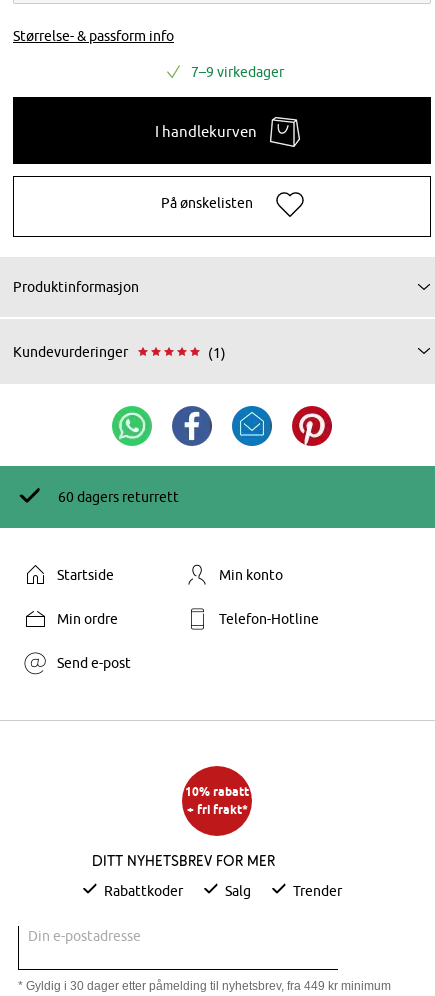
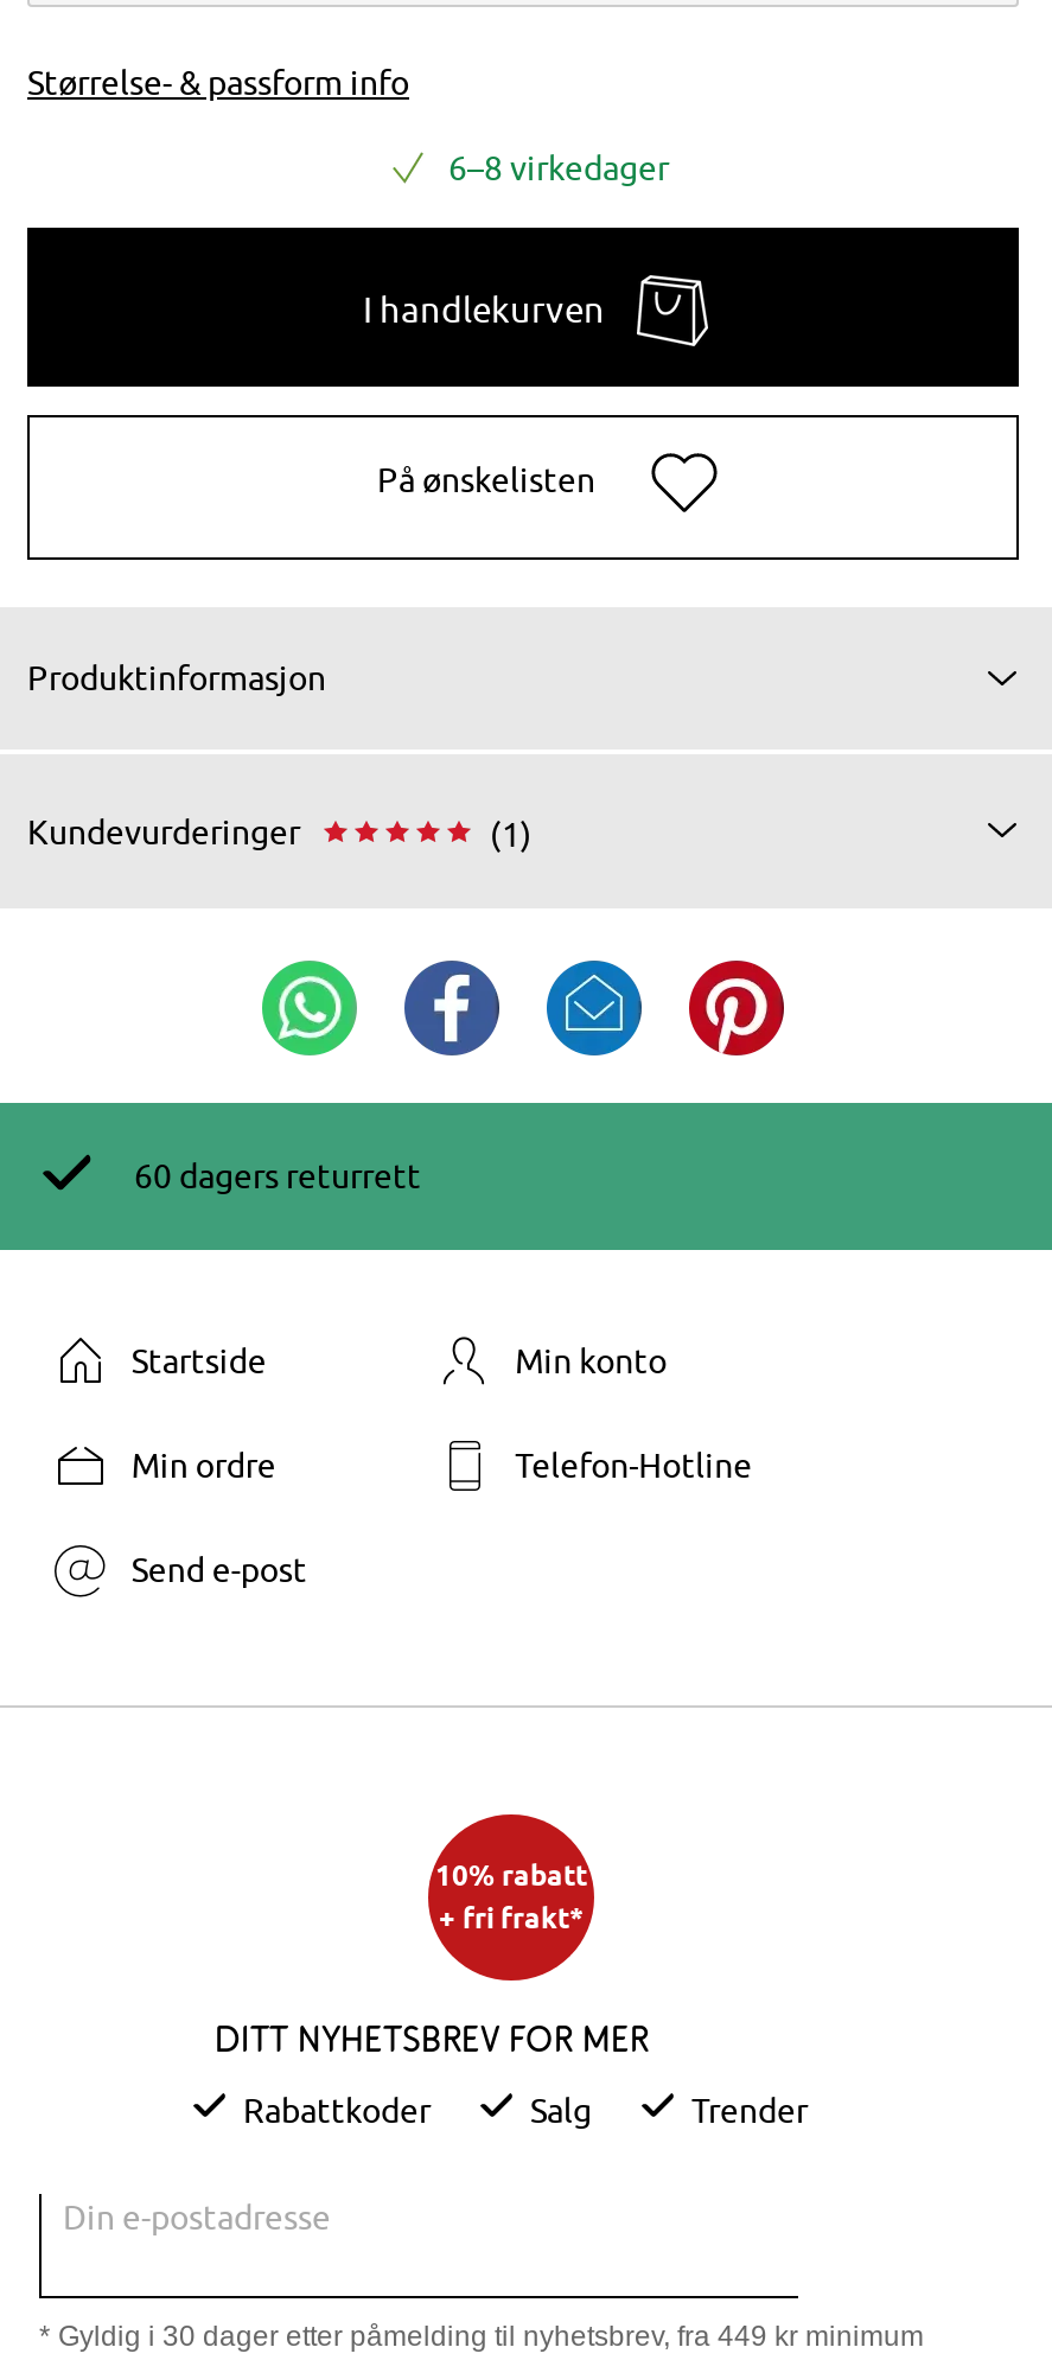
- 7–9 virkedager
+ 6–8 virkedager
